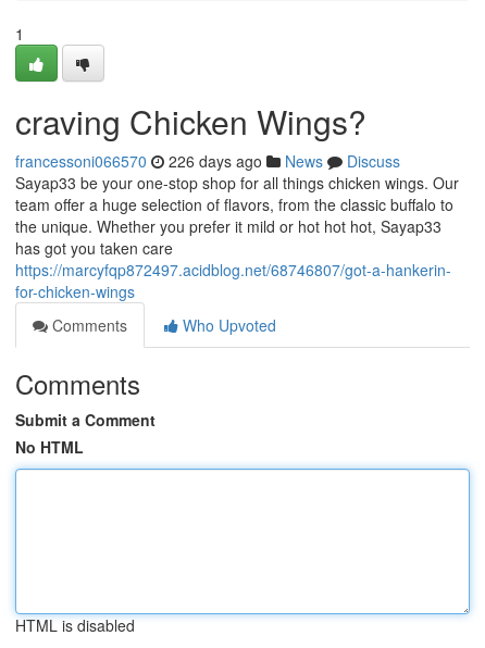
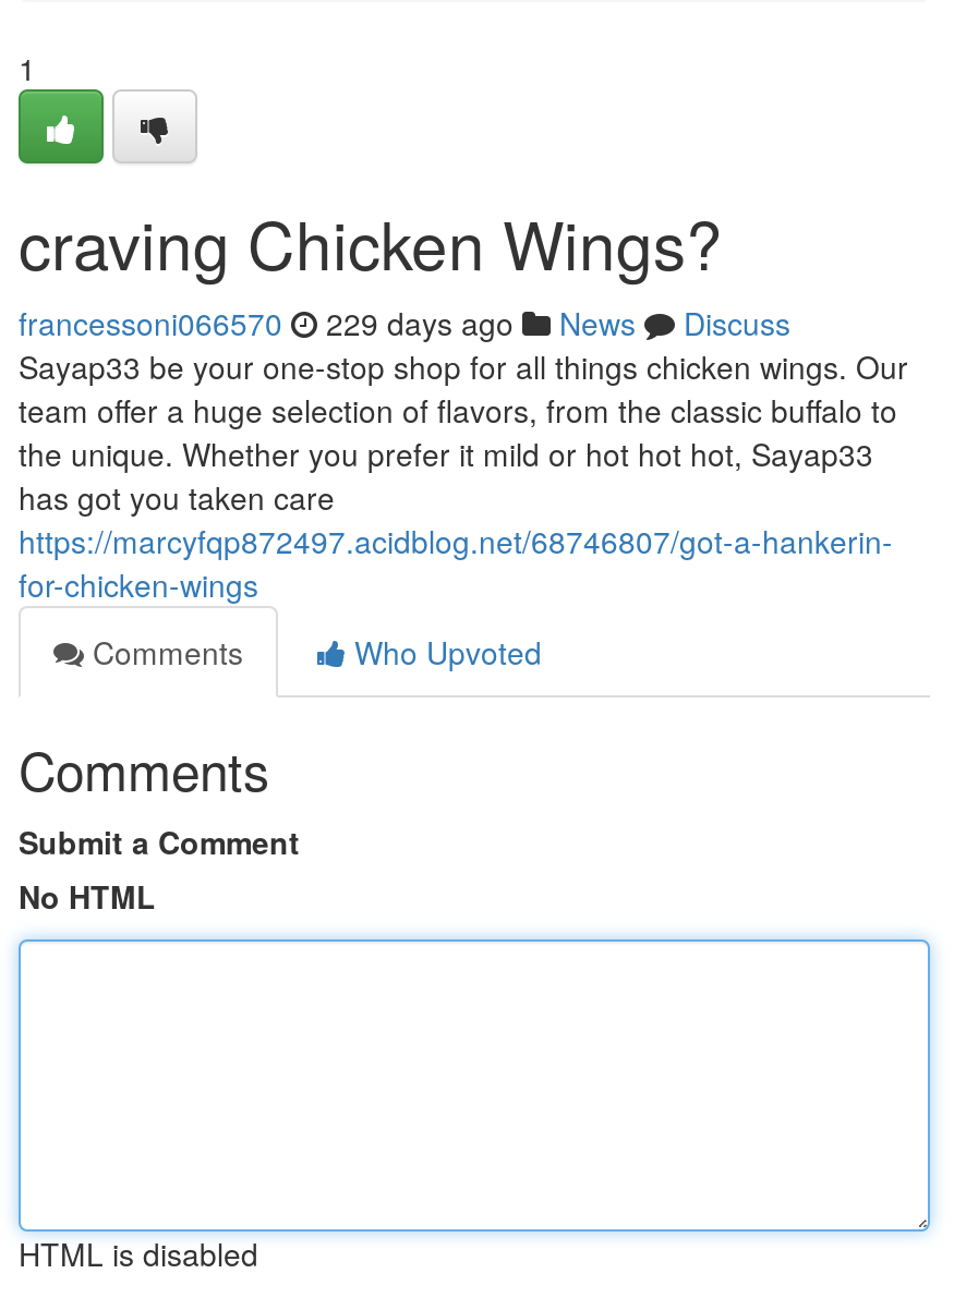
- francessoni066570 226 days ago News Discuss
+ francessoni066570 229 days ago News Discuss
